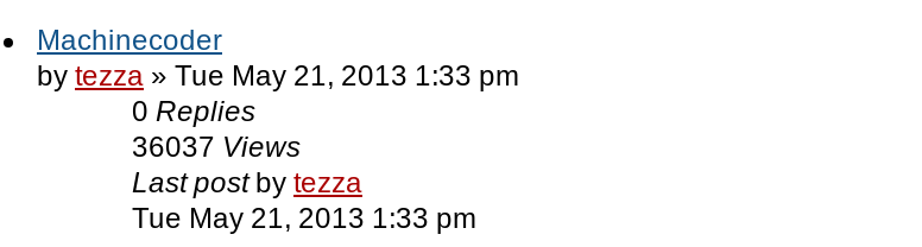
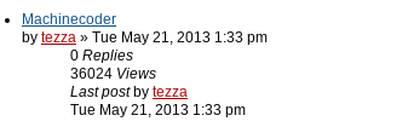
- 36037 Views
+ 36024 Views
